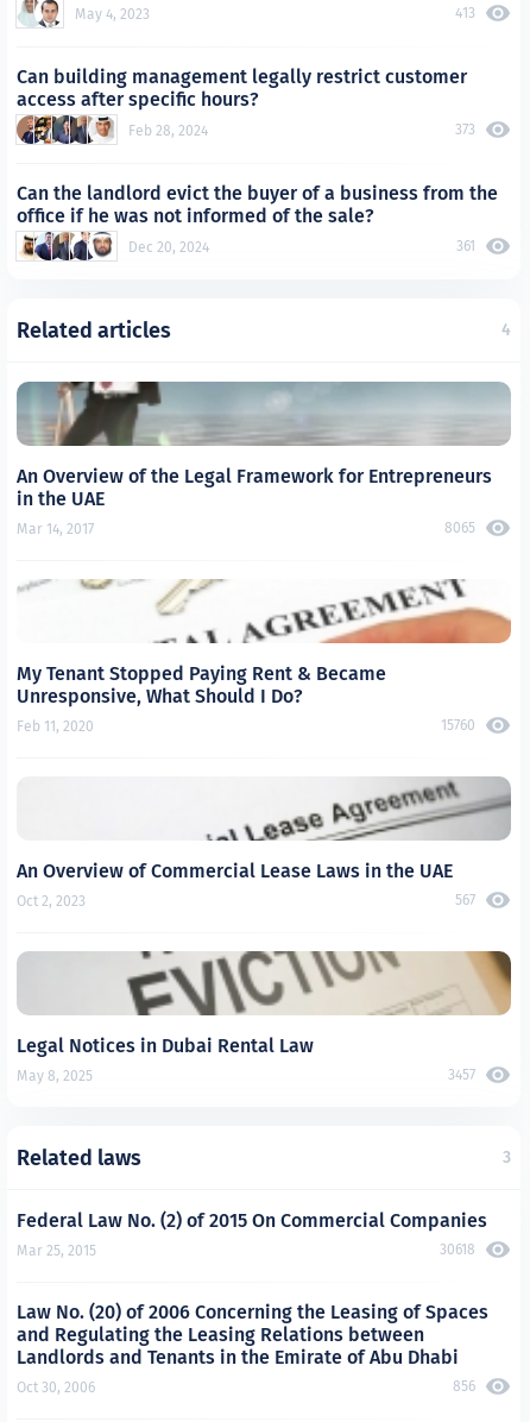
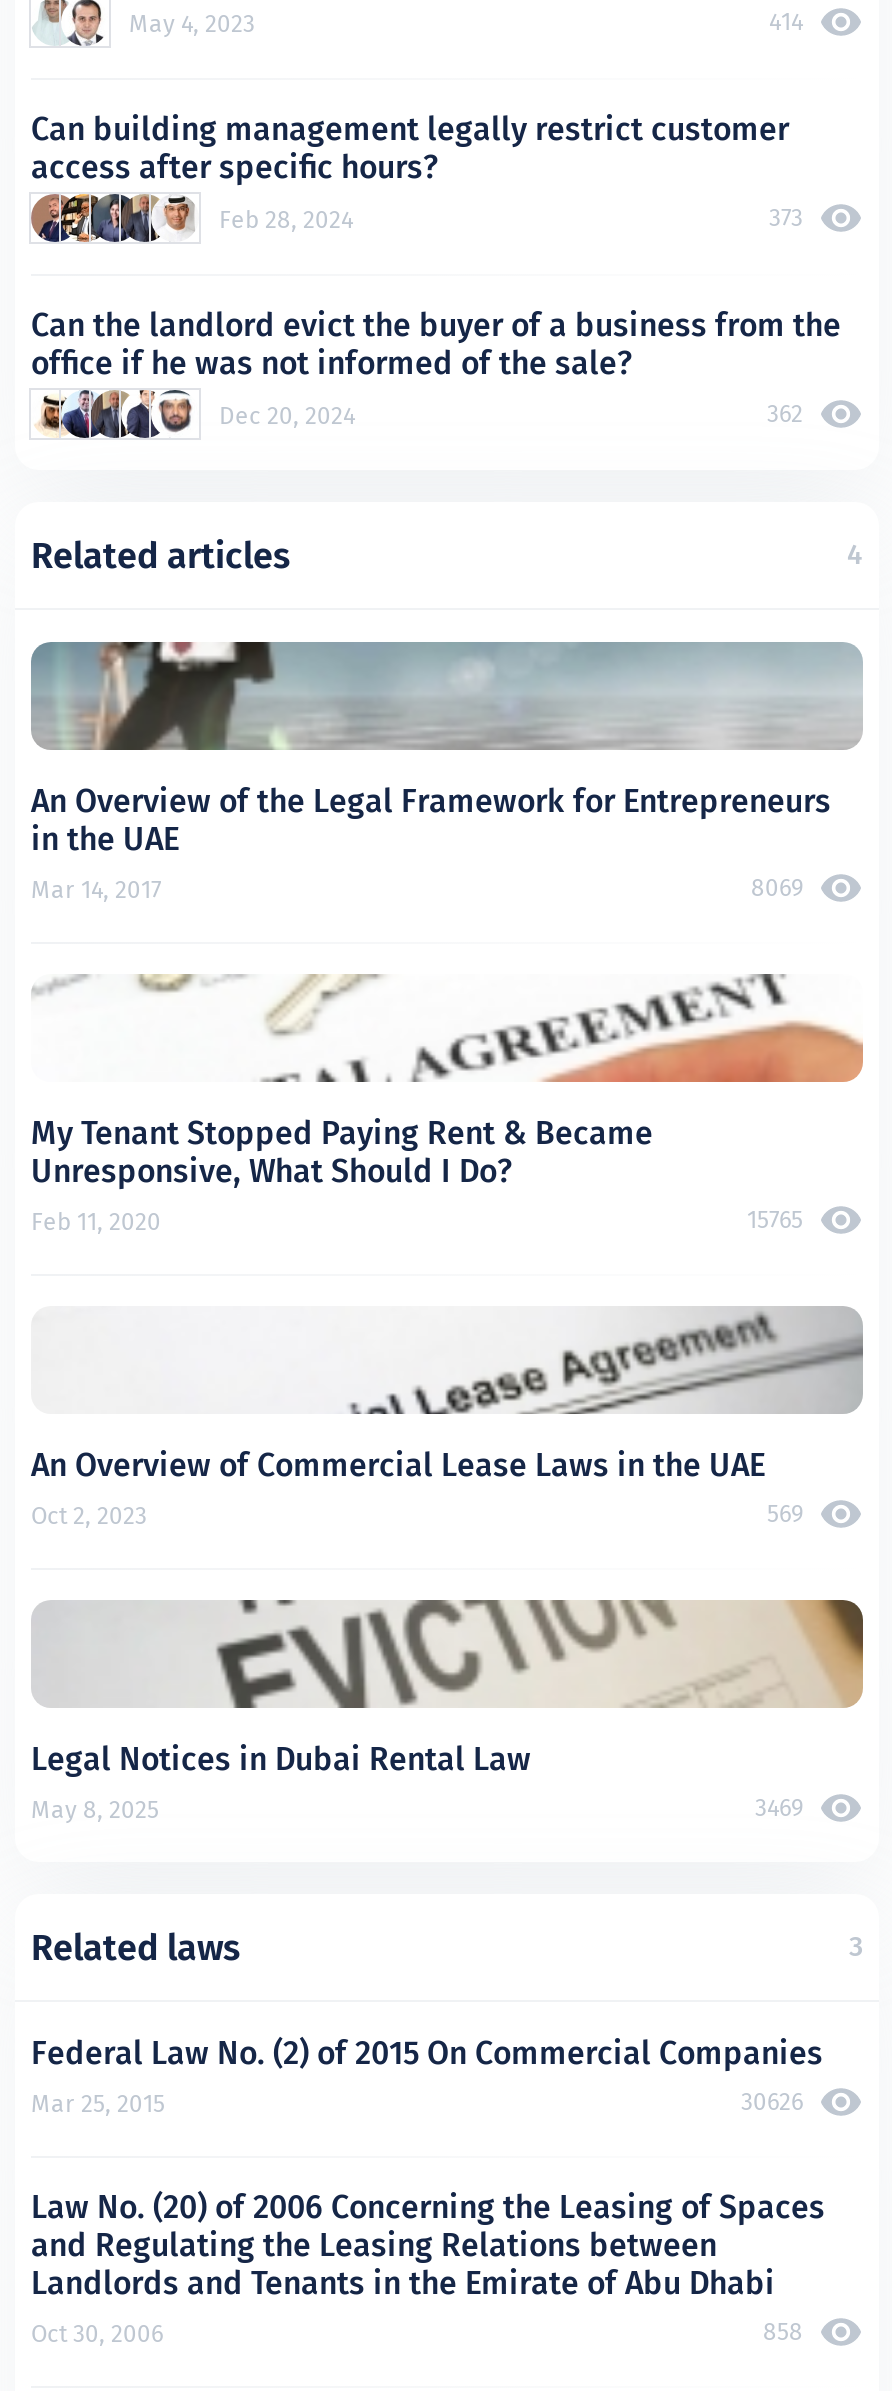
- 413
+ 414

- 361
+ 362

- 8065
+ 8069

- 15760
+ 15765

- 567
+ 569

- 3457
+ 3469

- 30618
+ 30626

- 856
+ 858
